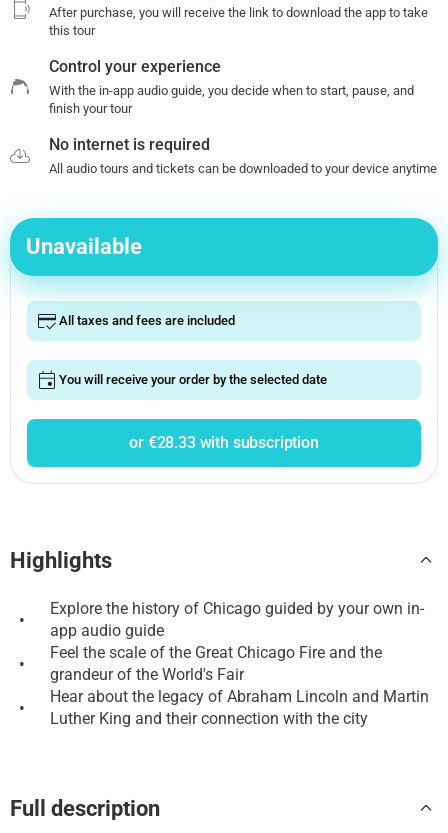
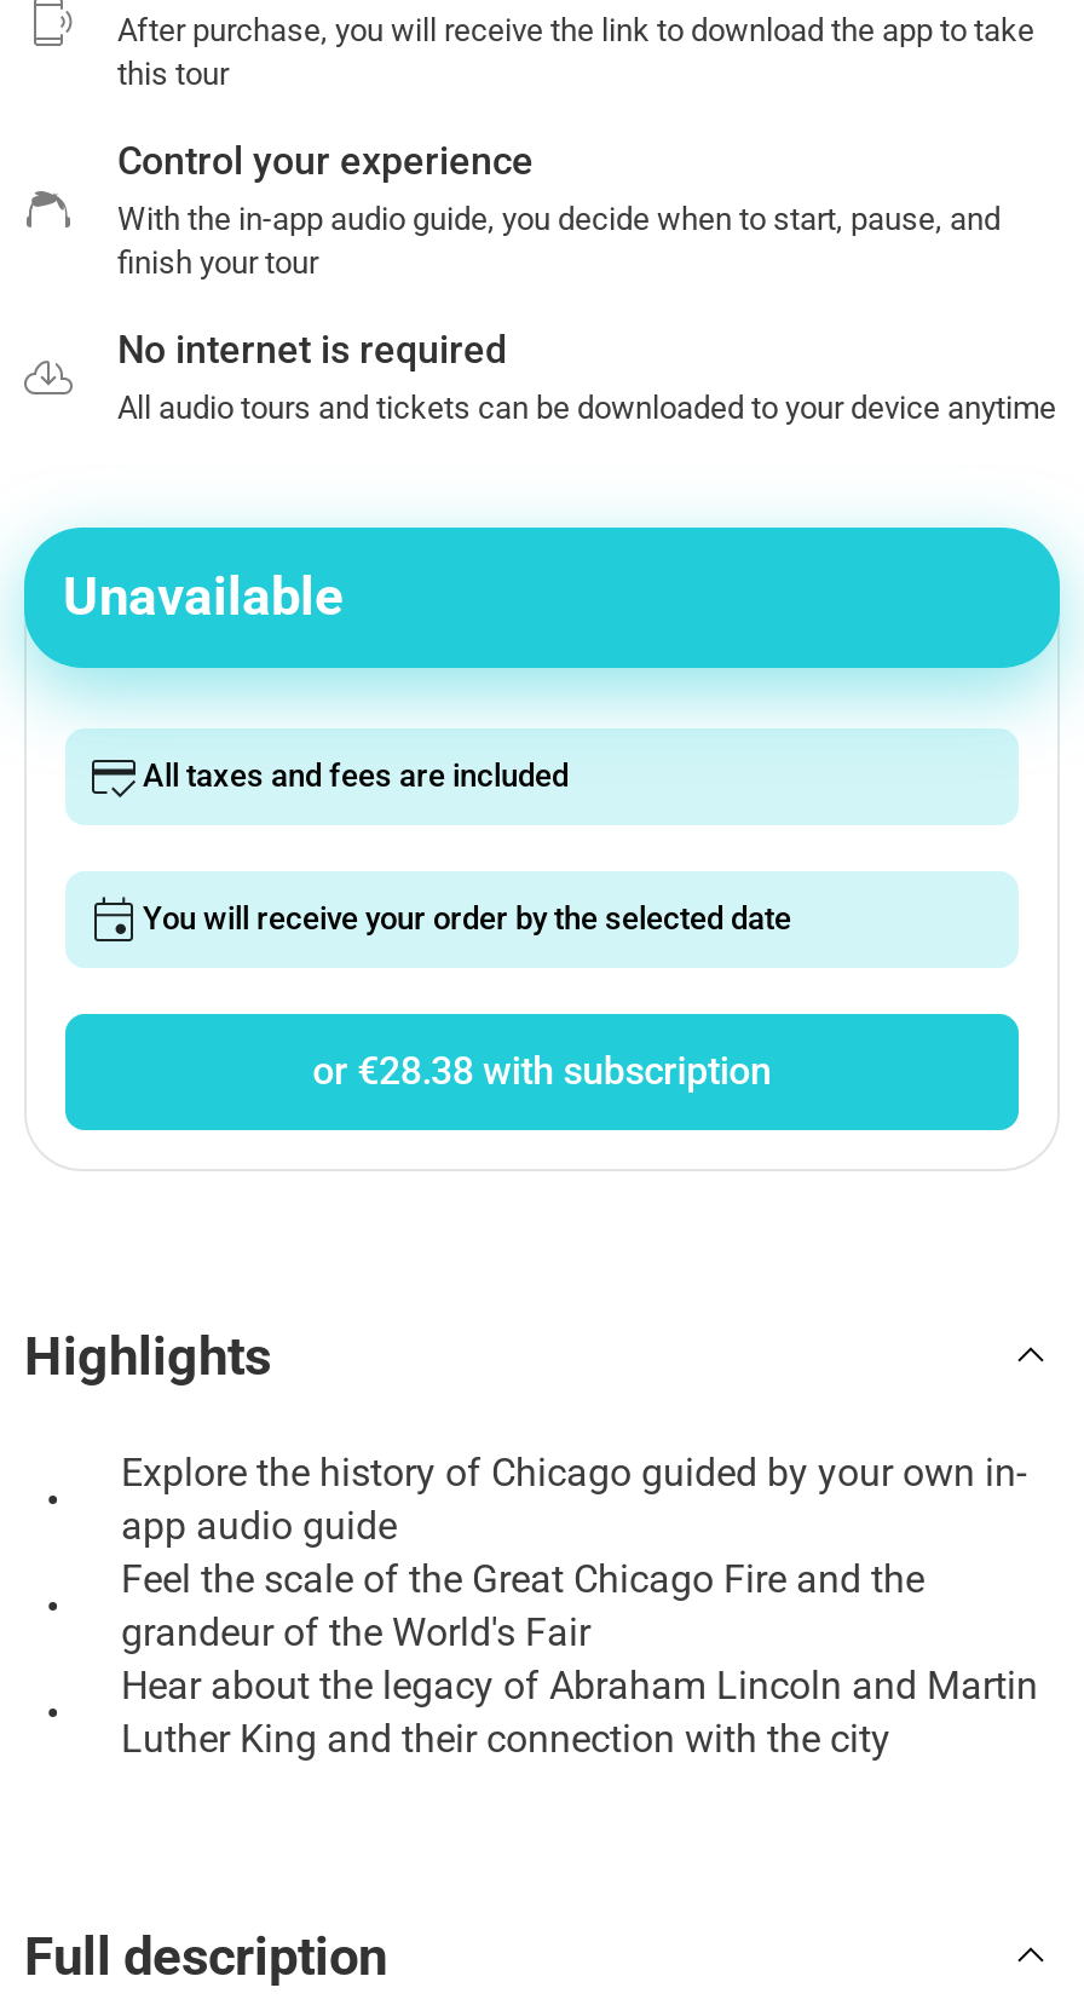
- or €28.33 with subscription
+ or €28.38 with subscription
